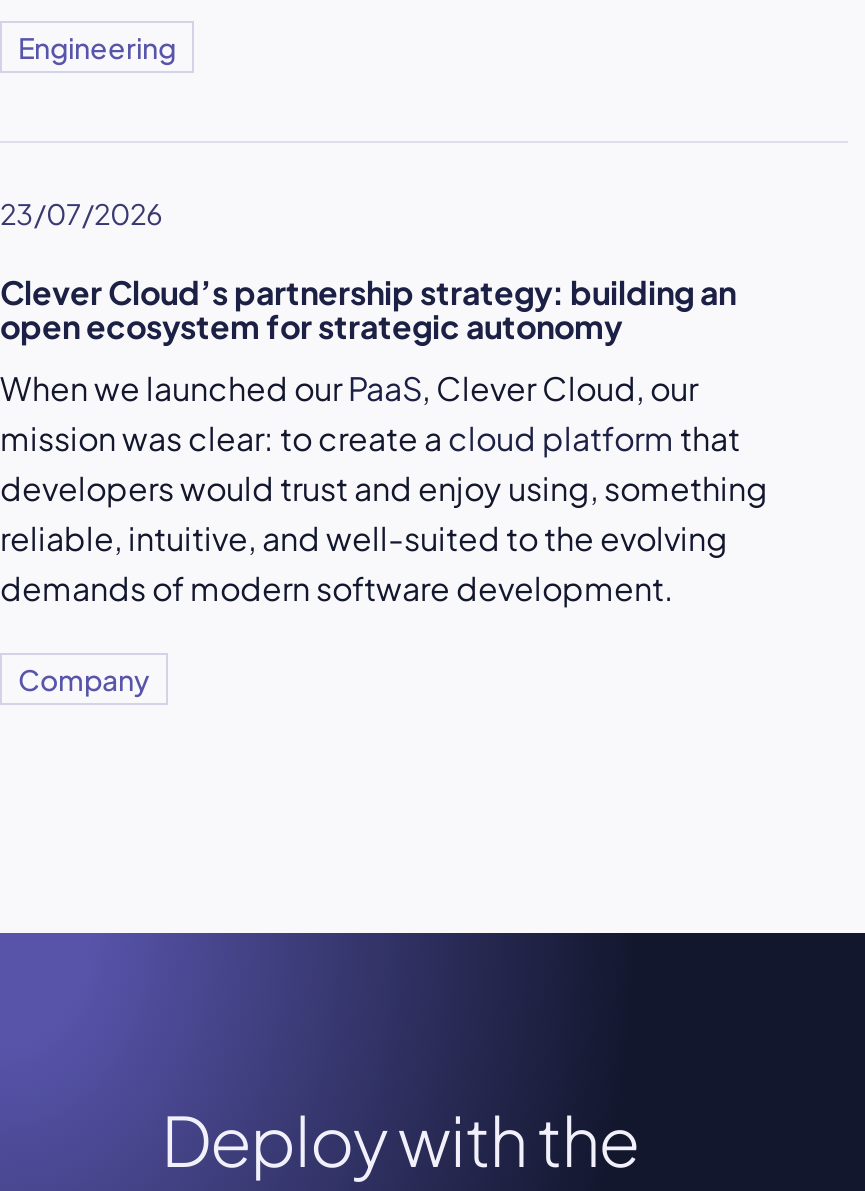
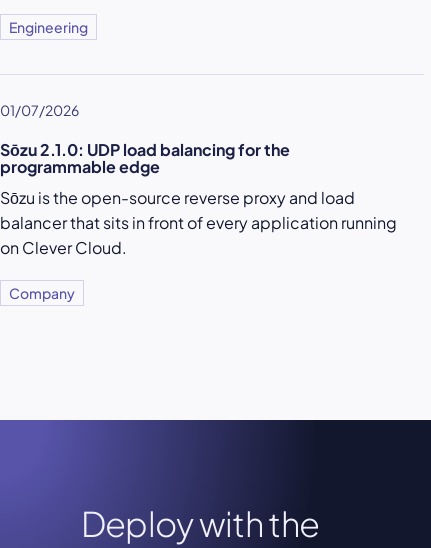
- 23/07/2026
+ 01/07/2026

- Clever Cloud’s partnership strategy: building an
- open ecosystem for strategic autonomy
+ Sōzu 2.1.0: UDP load balancing for the
+ programmable edge

- When we launched our PaaS, Clever Cloud, our
- mission was clear: to create a cloud platform that
- developers would trust and enjoy using, something
- reliable, intuitive, and well-suited to the evolving
- demands of modern software development.
+ Sōzu is the open-source reverse proxy and load
+ balancer that sits in front of every application running
+ on Clever Cloud.
